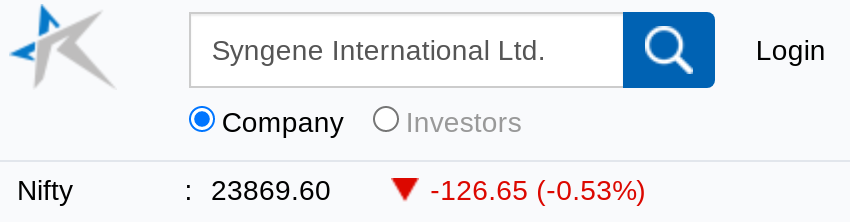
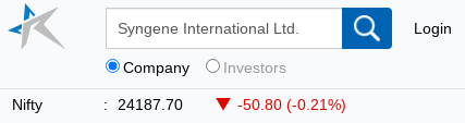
- 23869.60
+ 24187.70

- -126.65 (-0.53%)
+ -50.80 (-0.21%)
